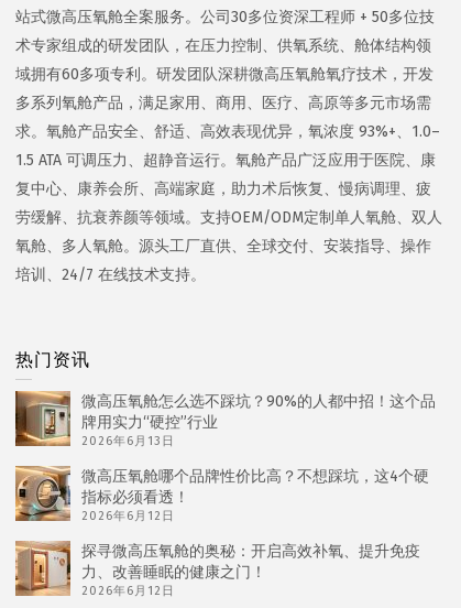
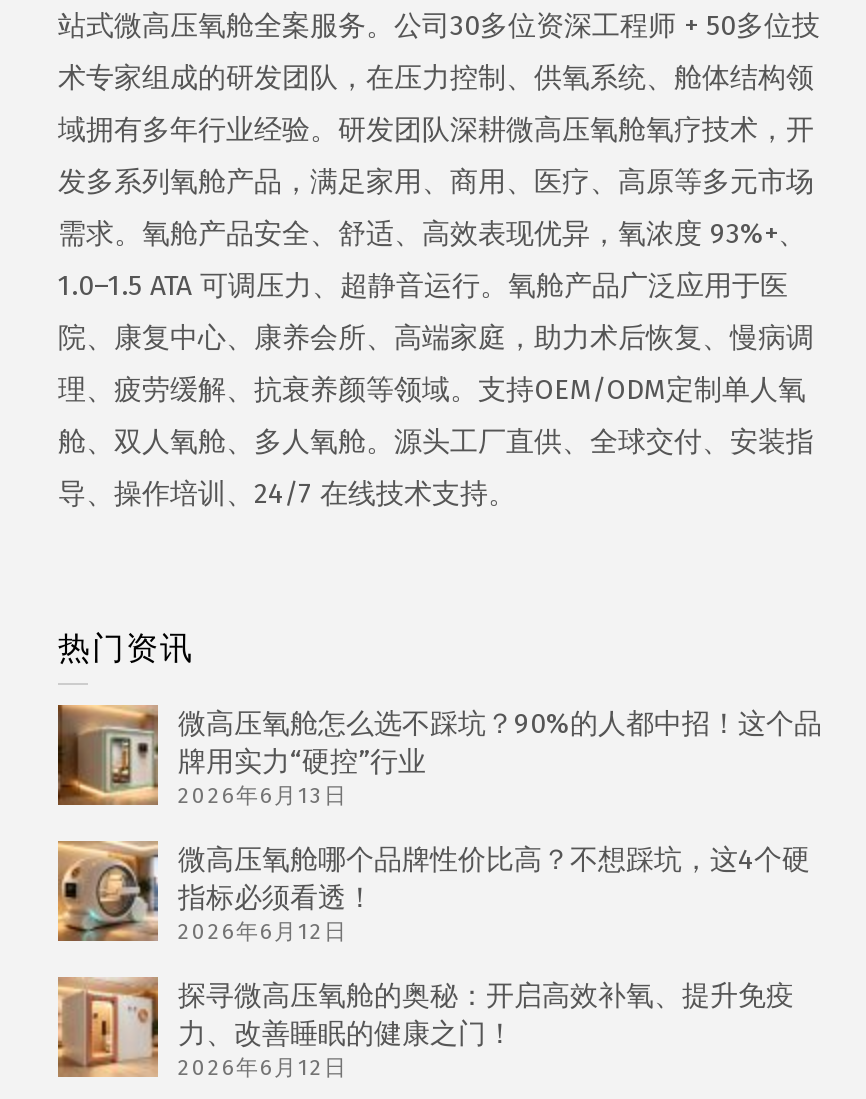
- 域拥有60多项专利。研发团队深耕微高压氧舱氧疗技术，开发
+ 域拥有多年行业经验。研发团队深耕微高压氧舱氧疗技术，开

- 多系列氧舱产品，满足家用、商用、医疗、高原等多元市场需
+ 发多系列氧舱产品，满足家用、商用、医疗、高原等多元市场

- 求。氧舱产品安全、舒适、高效表现优异，氧浓度 93%+、1.0–
+ 需求。氧舱产品安全、舒适、高效表现优异，氧浓度 93%+、

- 1.5 ATA 可调压力、超静音运行。氧舱产品广泛应用于医院、康
+ 1.0–1.5 ATA 可调压力、超静音运行。氧舱产品广泛应用于医

- 复中心、康养会所、高端家庭，助力术后恢复、慢病调理、疲
+ 院、康复中心、康养会所、高端家庭，助力术后恢复、慢病调

- 劳缓解、抗衰养颜等领域。支持OEM/ODM定制单人氧舱、双人
+ 理、疲劳缓解、抗衰养颜等领域。支持OEM/ODM定制单人氧

- 氧舱、多人氧舱。源头工厂直供、全球交付、安装指导、操作
+ 舱、双人氧舱、多人氧舱。源头工厂直供、全球交付、安装指

- 培训、24/7 在线技术支持。
+ 导、操作培训、24/7 在线技术支持。
